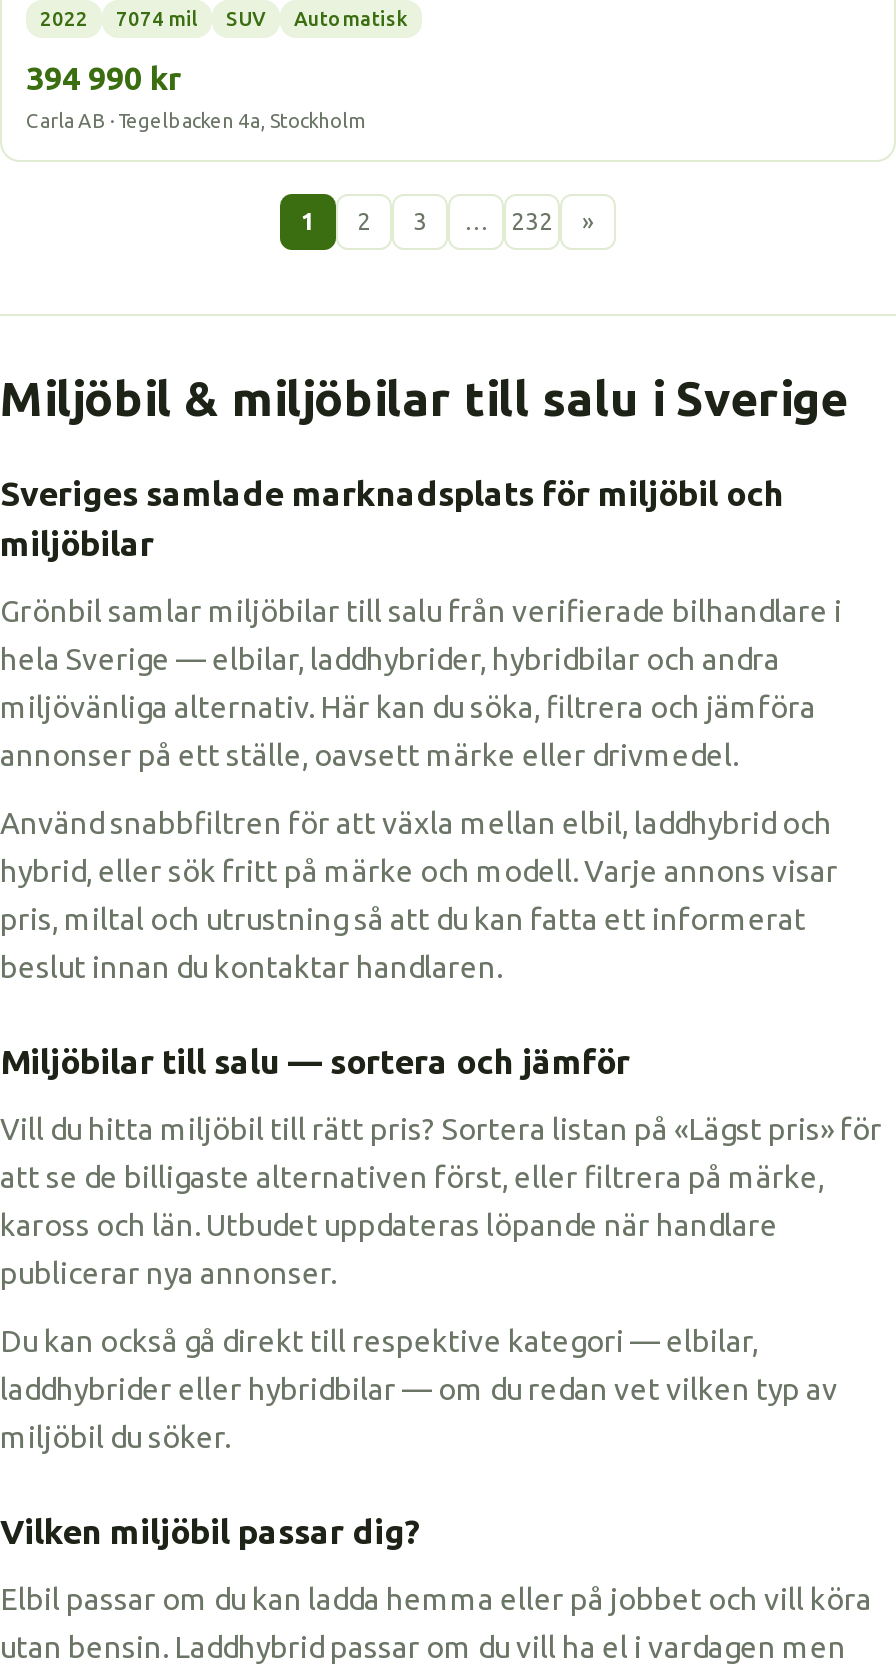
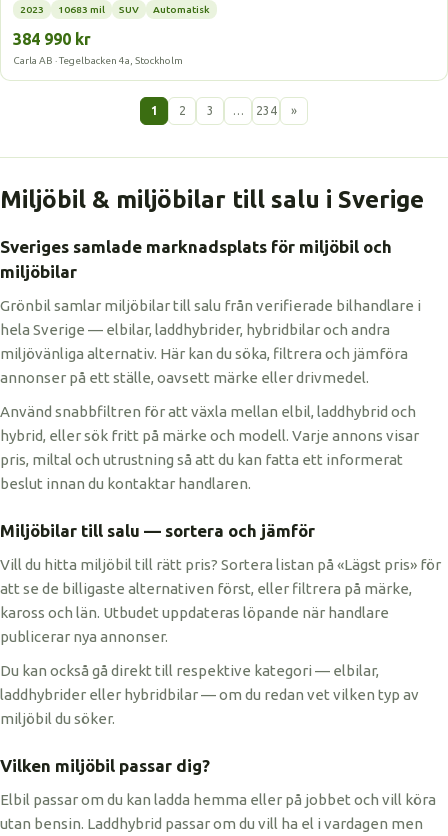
- 2022
- 7074 mil
+ 2023
+ 10683 mil

- 394 990 kr
+ 384 990 kr

- 232
+ 234
